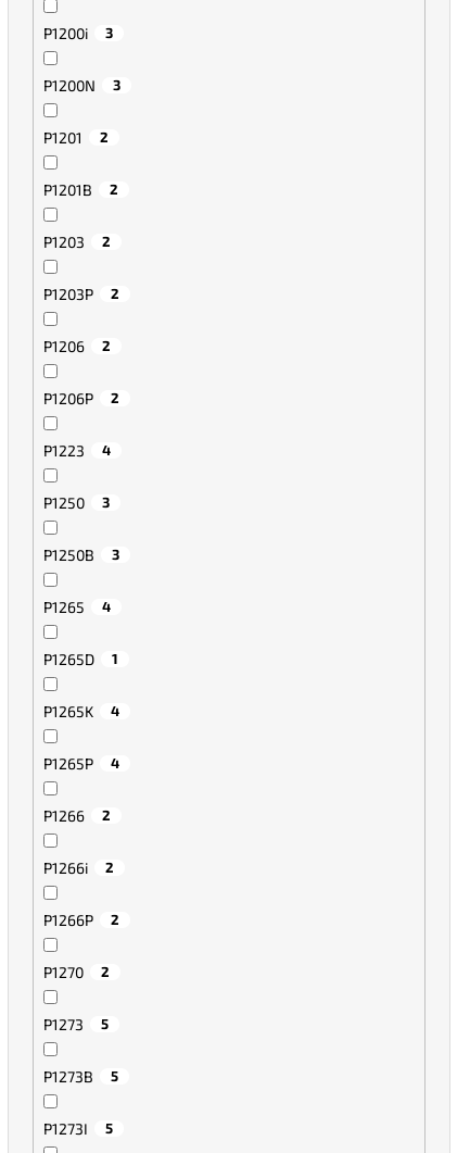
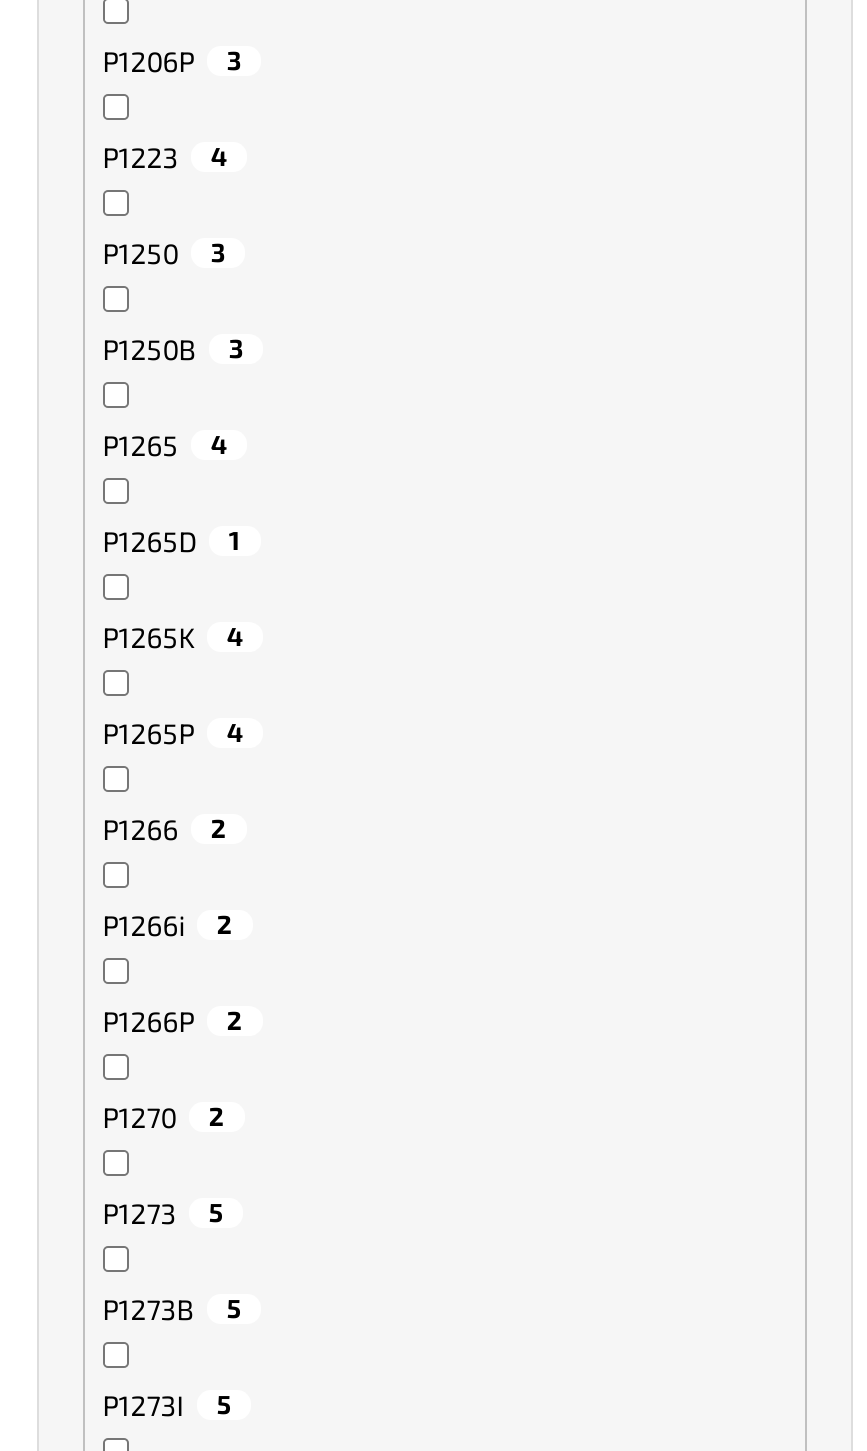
- P1200i 3
+ P1206P 3

- P1200N
- 3
- P1201
- 2
- P1201B
- 2
- P1203
- 2
- P1203P
- 2
- P1206
- 2
- P1206P
- 2
